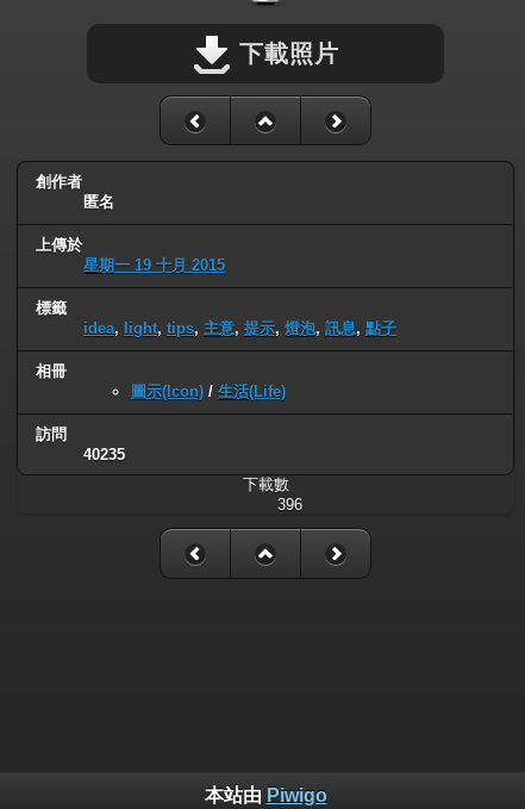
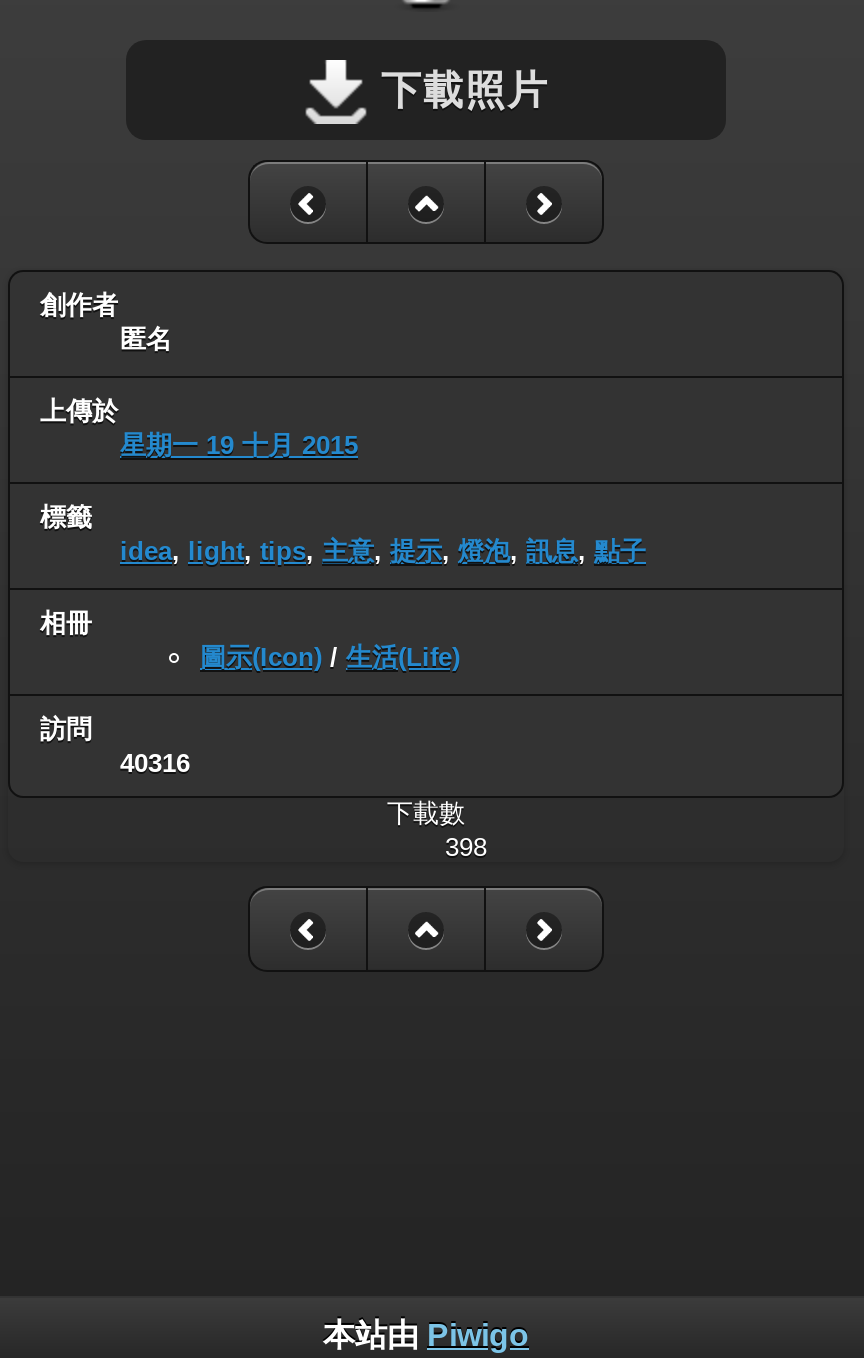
- 40235
+ 40316

- 396
+ 398
